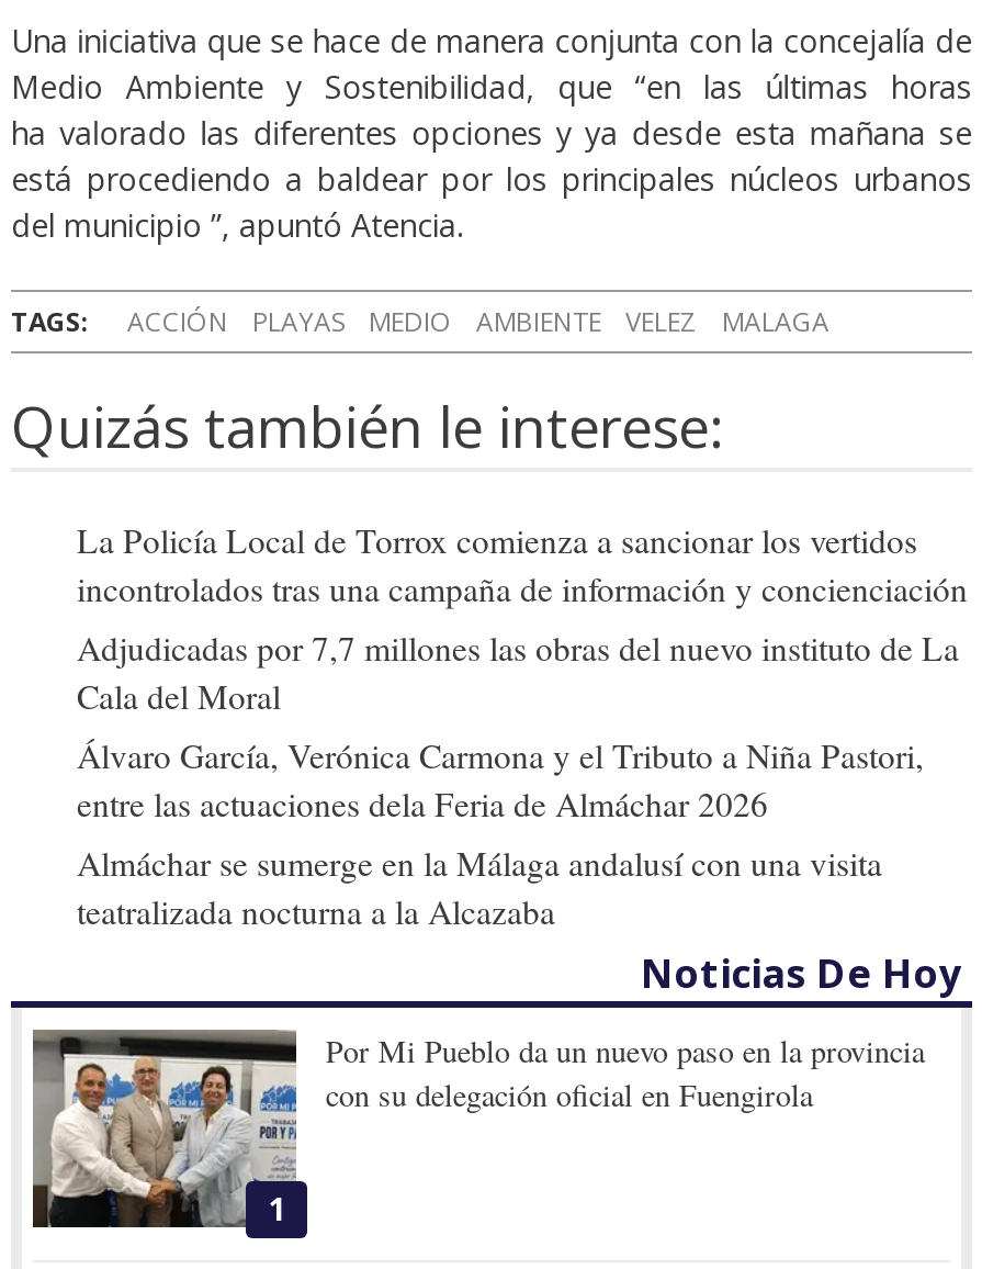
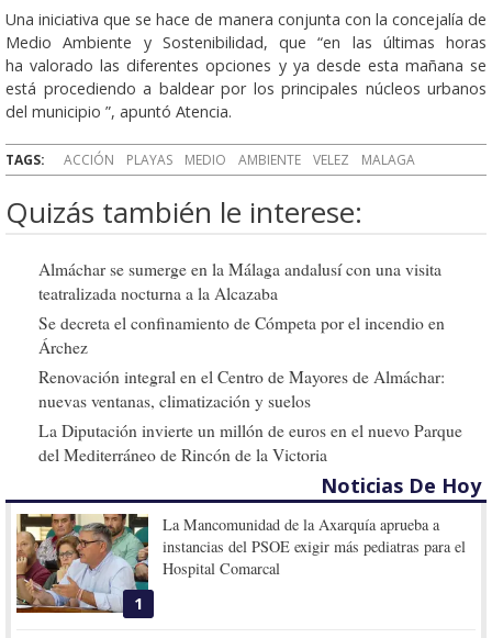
- La Policía Local de Torrox comienza a sancionar los vertidos
- incontrolados tras una campaña de información y concienciación
- Adjudicadas por 7,7 millones las obras del nuevo instituto de La
- Cala del Moral
- Álvaro García, Verónica Carmona y el Tributo a Niña Pastori,
- entre las actuaciones dela Feria de Almáchar 2026

moved up: Almáchar se sumerge en la Málaga andalusí con una visita | teatralizada nocturna a la Alcazaba

+ Se decreta el confinamiento de Cómpeta por el incendio en
+ Árchez
+ Renovación integral en el Centro de Mayores de Almáchar:
+ nuevas ventanas, climatización y suelos
+ La Diputación invierte un millón de euros en el nuevo Parque
+ del Mediterráneo de Rincón de la Victoria

- [image]
- Por Mi Pueblo da un nuevo paso en la provincia
- con su delegación oficial en Fuengirola
+ [image]
+ La Mancomunidad de la Axarquía aprueba a
+ instancias del PSOE exigir más pediatras para el
+ Hospital Comarcal
